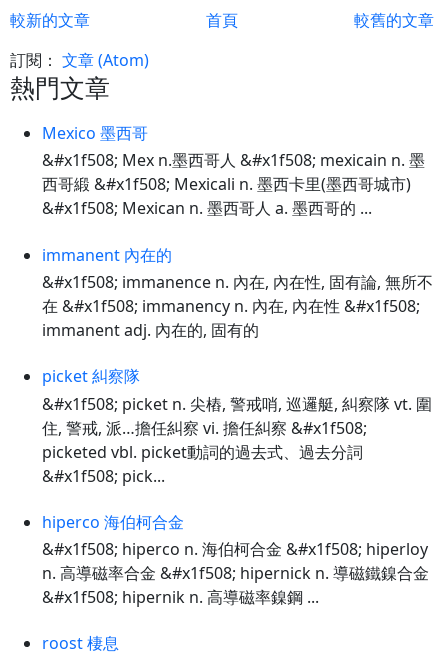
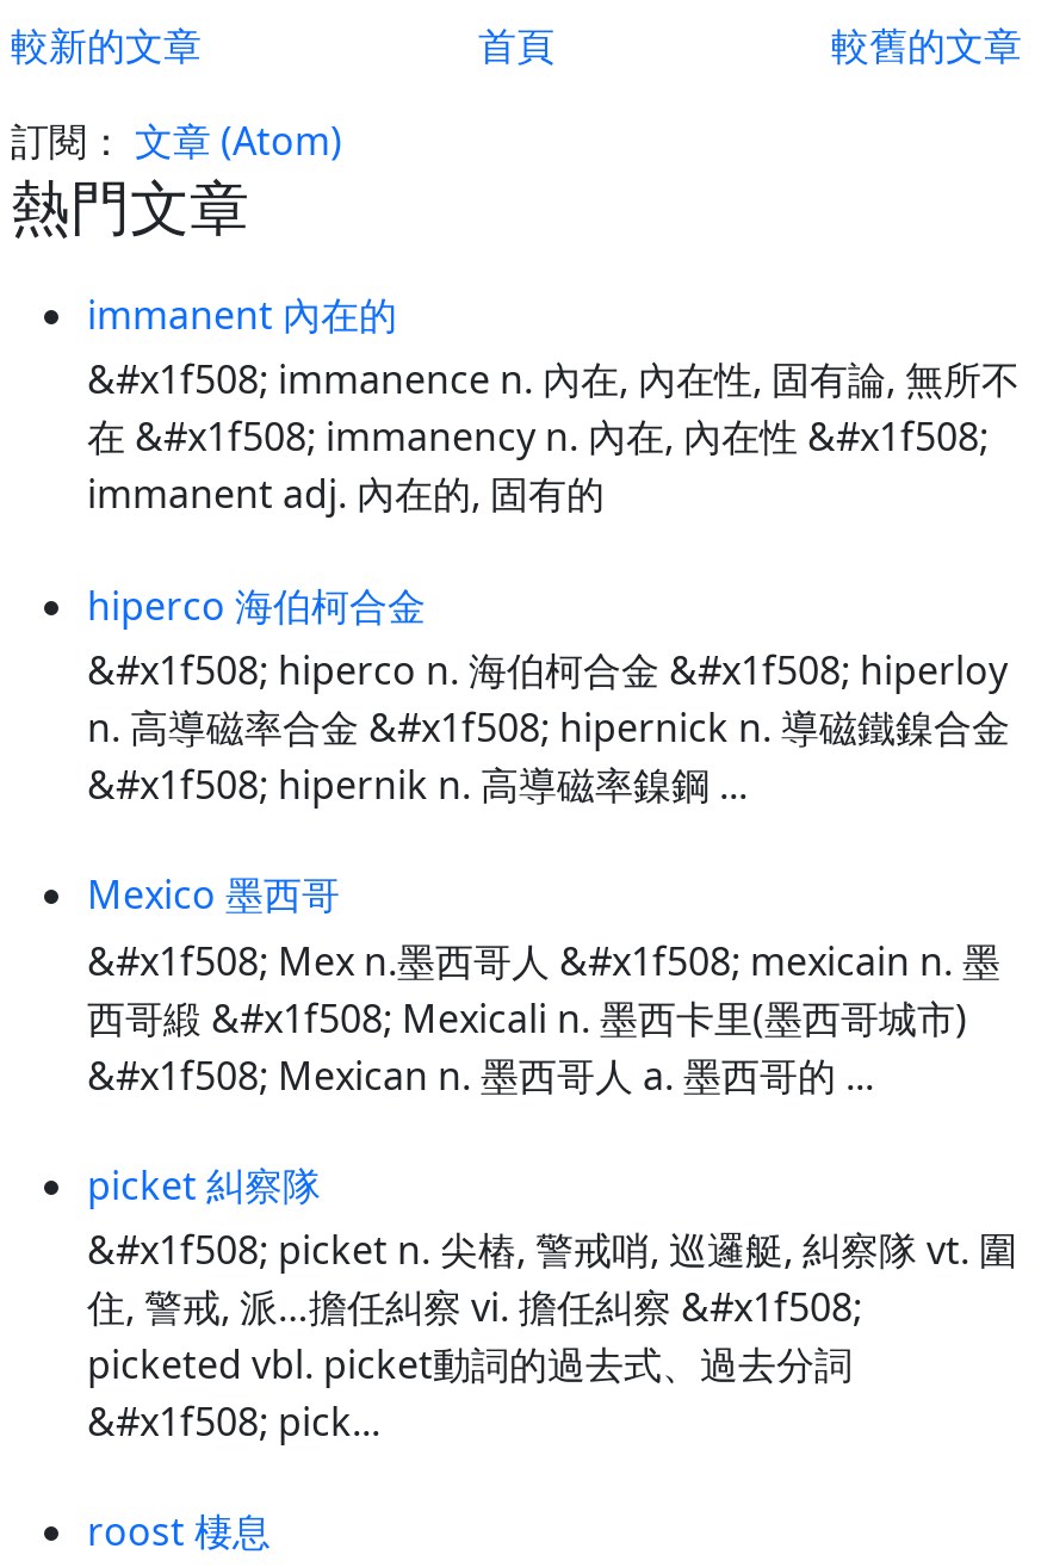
moved down: Mexico 墨西哥 | &#x1f508; Mex n.墨西哥人 &#x1f508; mexicain n. 墨 | 西哥緞 &#x1f508; Mexicali n. 墨西卡里(墨西哥城市) | &#x1f508; Mexican n. 墨西哥人 a. 墨西哥的 ...

moved up: immanent 內在的 | &#x1f508; immanence n. 內在, 內在性, 固有論, 無所不 | 在 &#x1f508; immanency n. 內在, 內在性 &#x1f508; | immanent adj. 內在的, 固有的

moved down: picket 糾察隊 | &#x1f508; picket n. 尖樁, 警戒哨, 巡邏艇, 糾察隊 vt. 圍 | 住, 警戒, 派…擔任糾察 vi. 擔任糾察 &#x1f508; | picketed vbl. picket動詞的過去式、過去分詞 | &#x1f508; pick...

moved up: hiperco 海伯柯合金 | &#x1f508; hiperco n. 海伯柯合金 &#x1f508; hiperloy | n. 高導磁率合金 &#x1f508; hipernick n. 導磁鐵鎳合金 | &#x1f508; hipernik n. 高導磁率鎳鋼 ...
